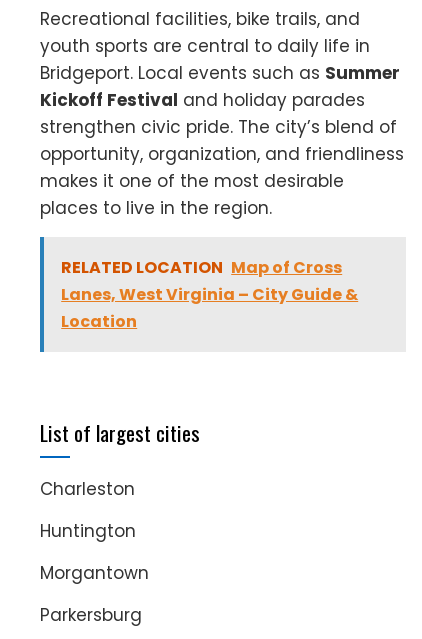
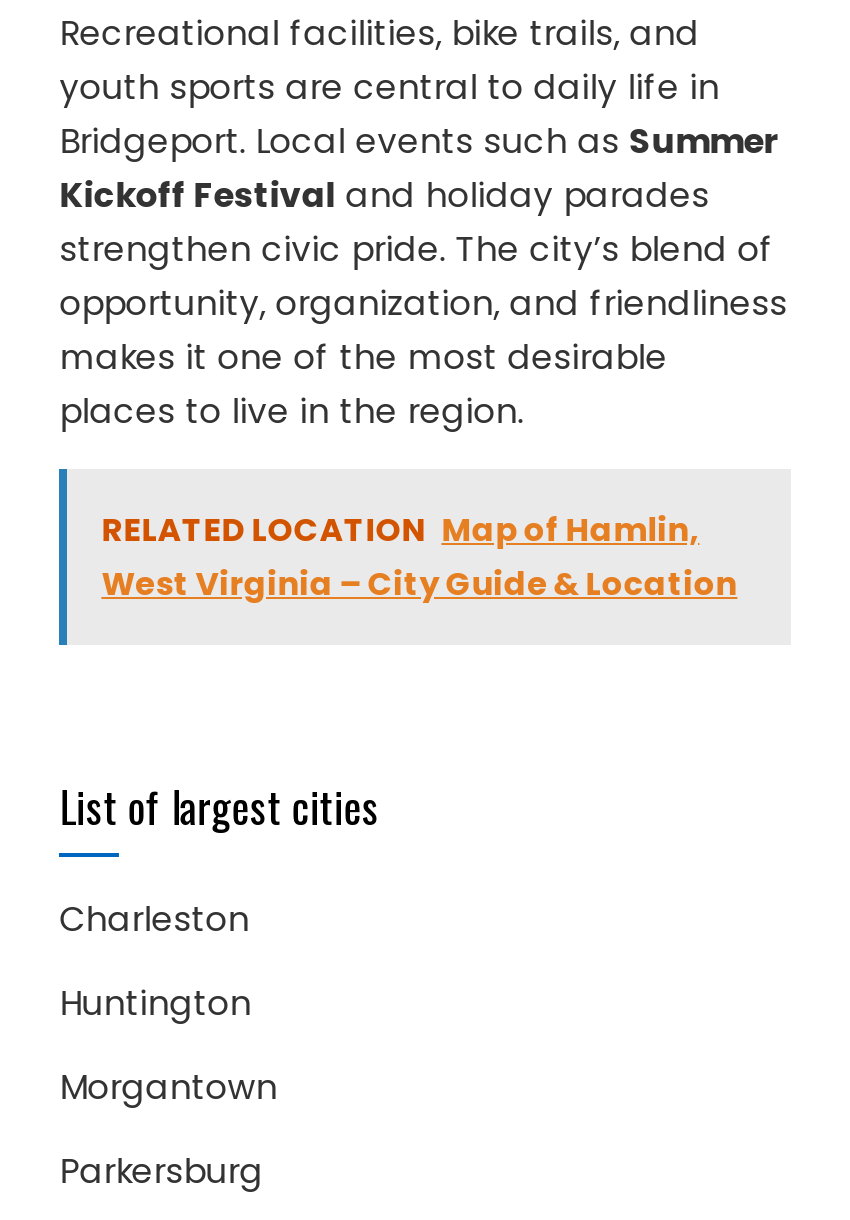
- RELATED LOCATION Map of Cross
- Lanes, West Virginia – City Guide &
- Location
+ RELATED LOCATION Map of Hamlin,
+ West Virginia – City Guide & Location
